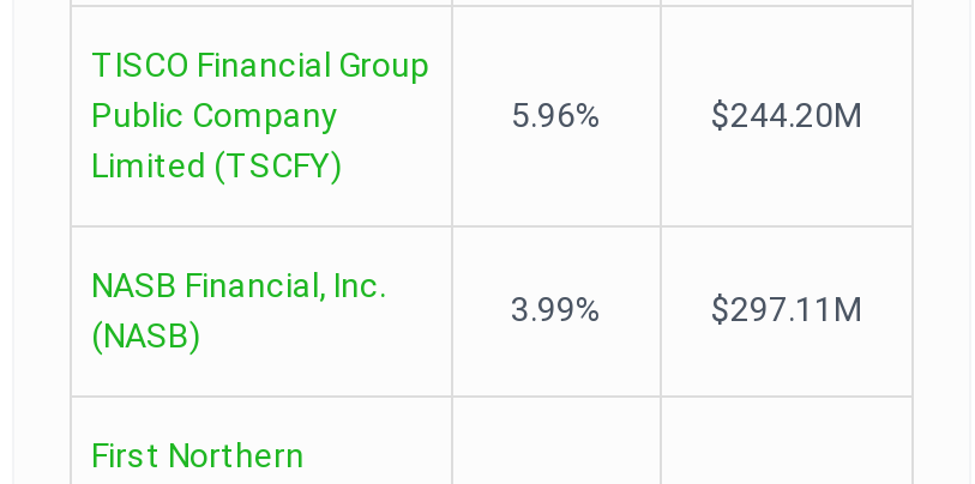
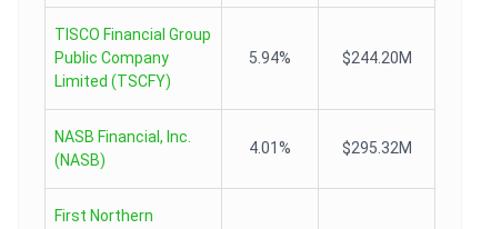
- 5.96%
+ 5.94%

- 3.99%
- $297.11M
+ 4.01%
+ $295.32M
